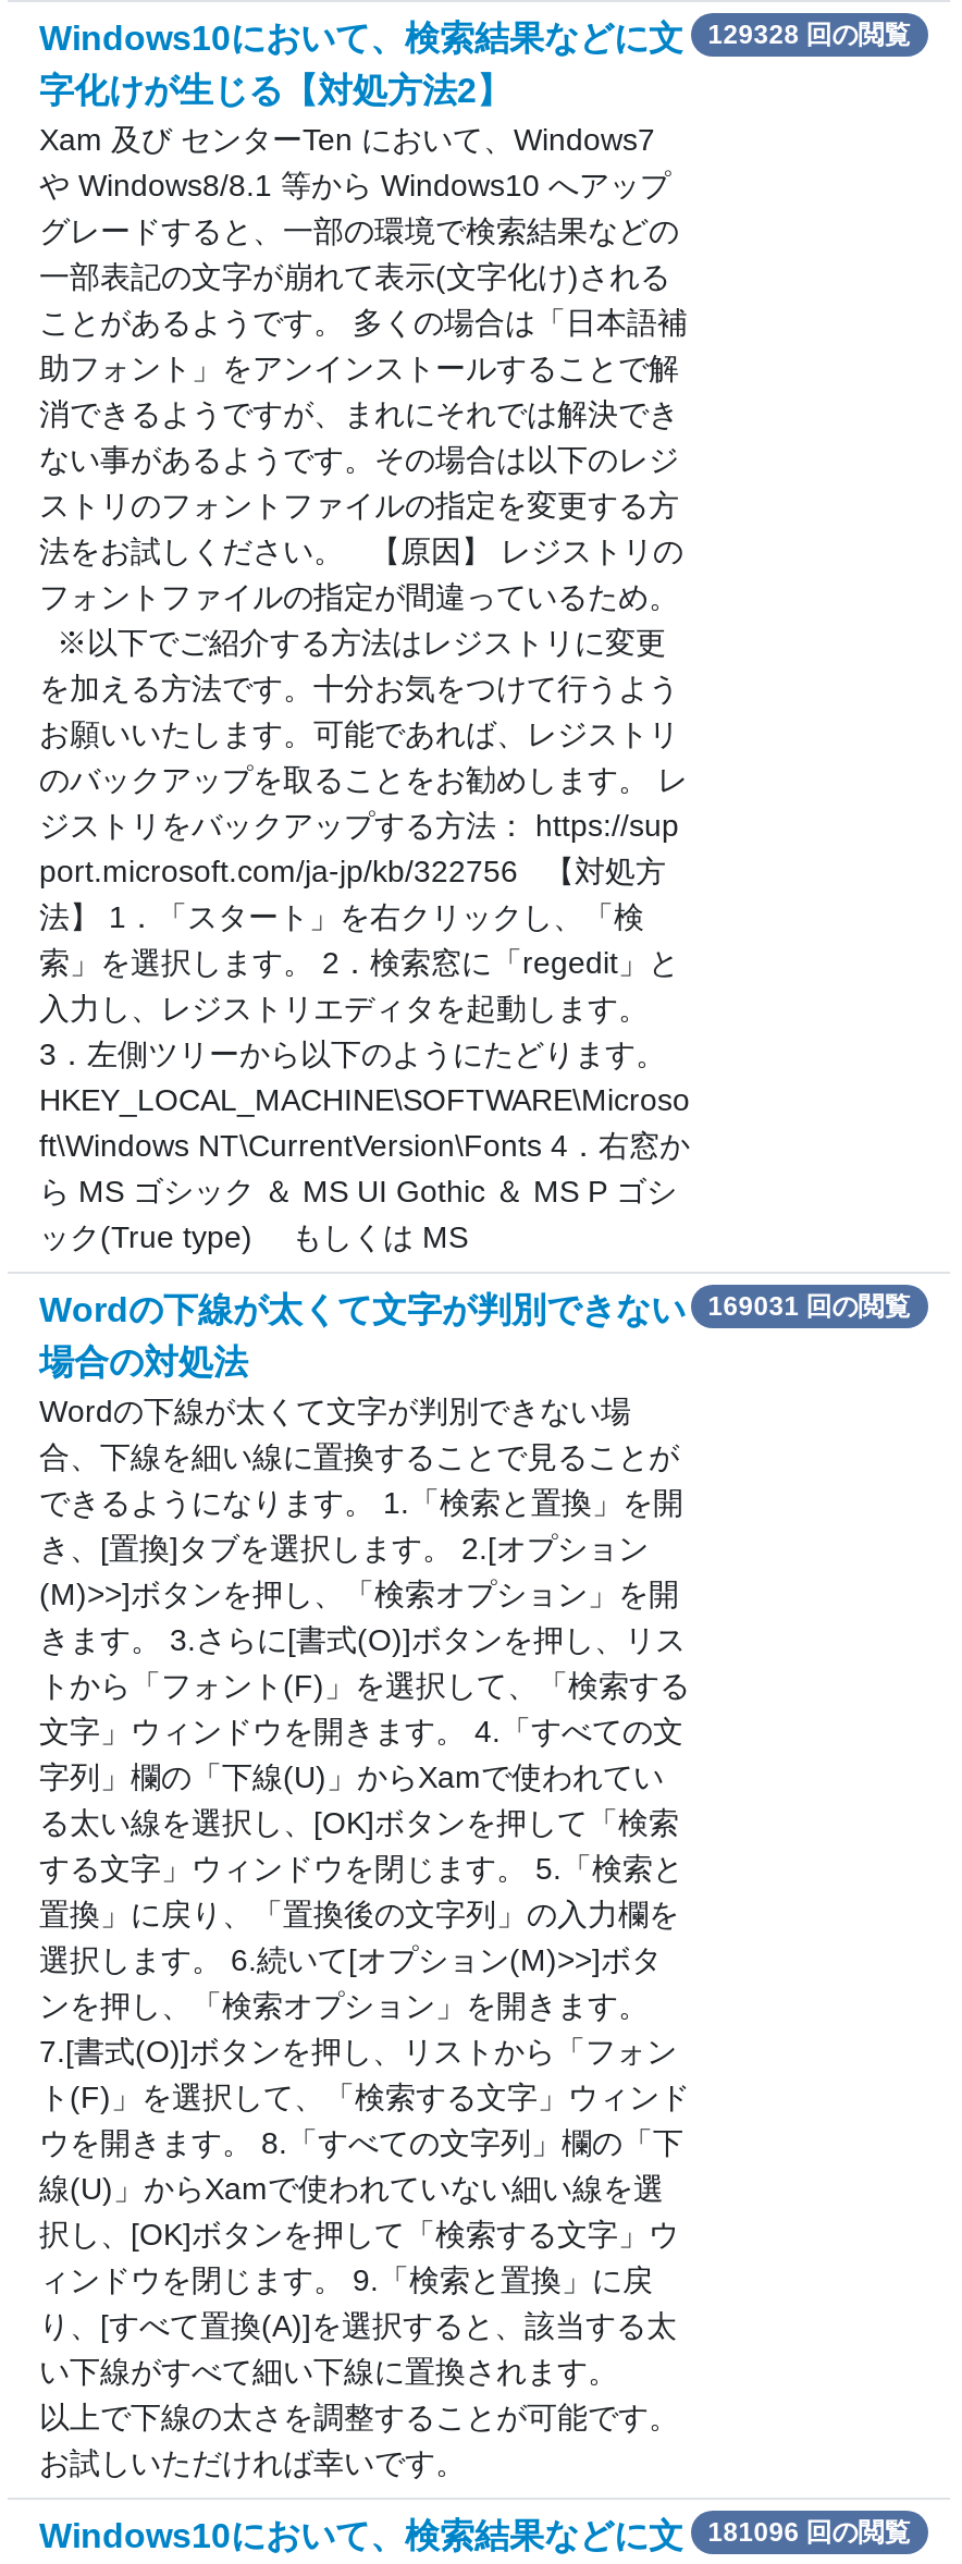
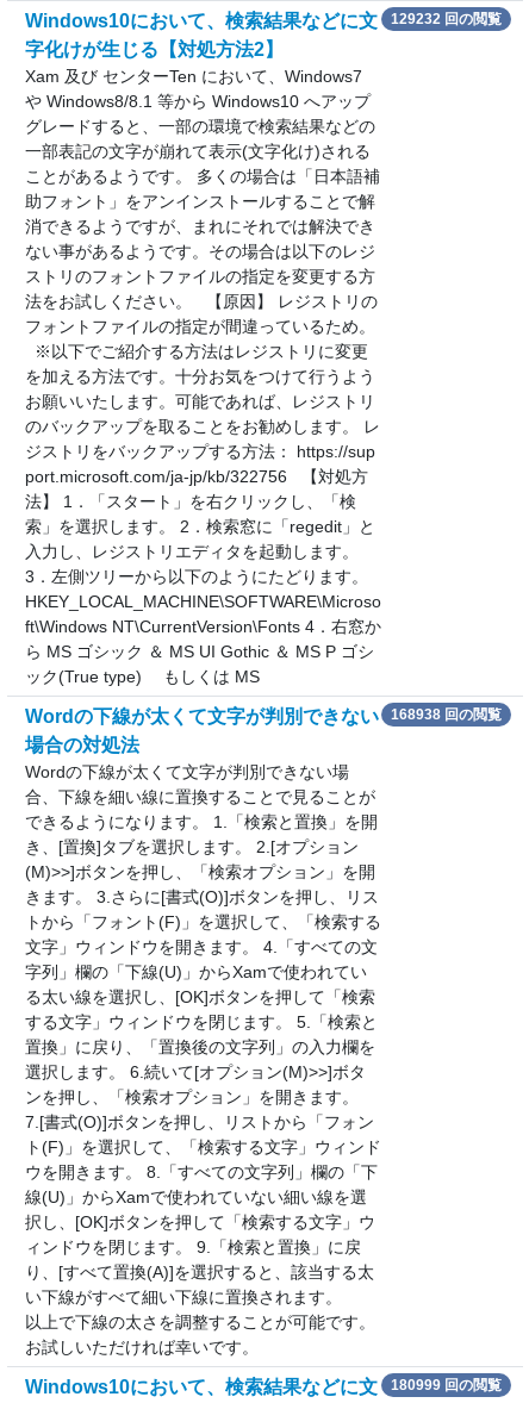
- Windows10において、検索結果などに文 129328 回の閲覧
+ Windows10において、検索結果などに文 129232 回の閲覧

- Wordの下線が太くて文字が判別できない 169031 回の閲覧
+ Wordの下線が太くて文字が判別できない 168938 回の閲覧

- Windows10において、検索結果などに文 181096 回の閲覧
+ Windows10において、検索結果などに文 180999 回の閲覧
